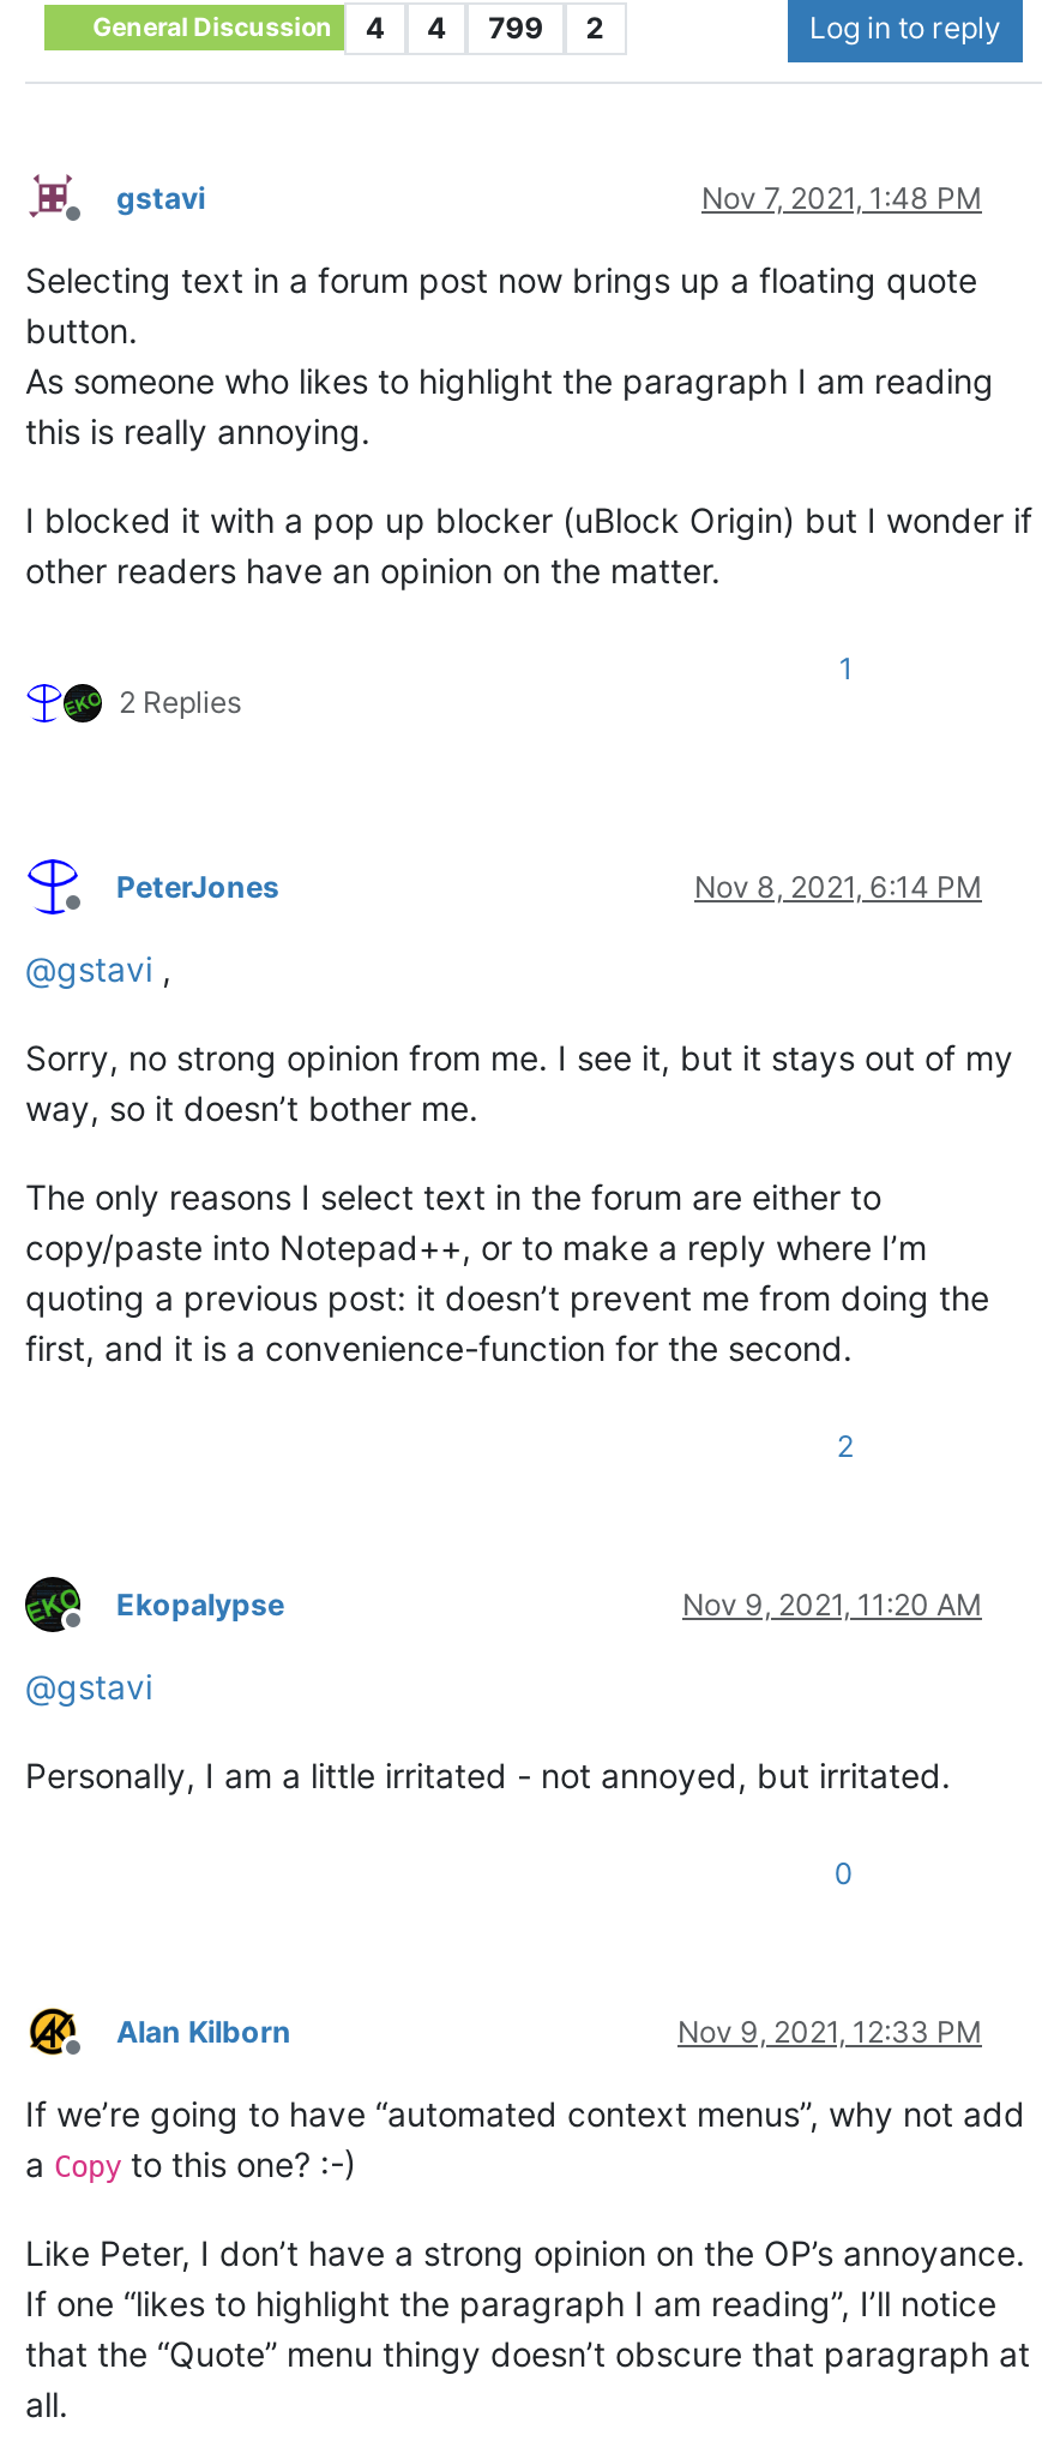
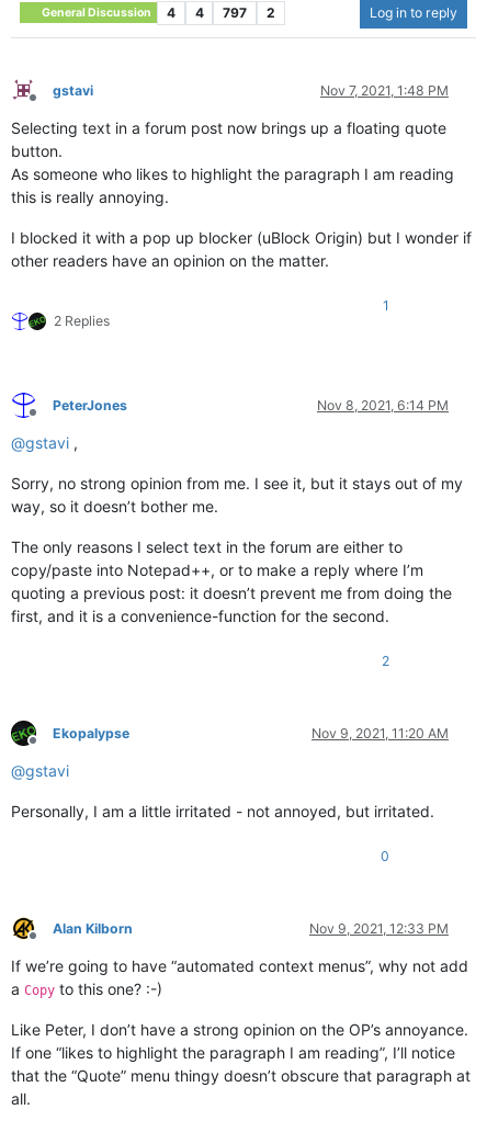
- General Discussion 4 4 799 2
+ General Discussion 4 4 797 2
